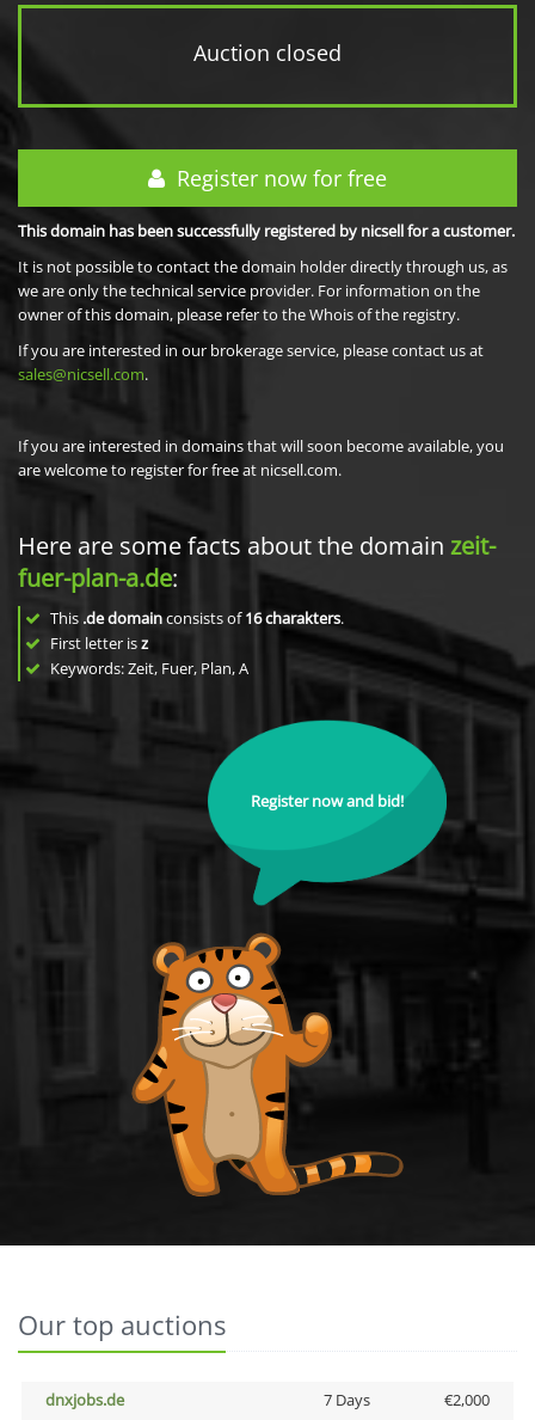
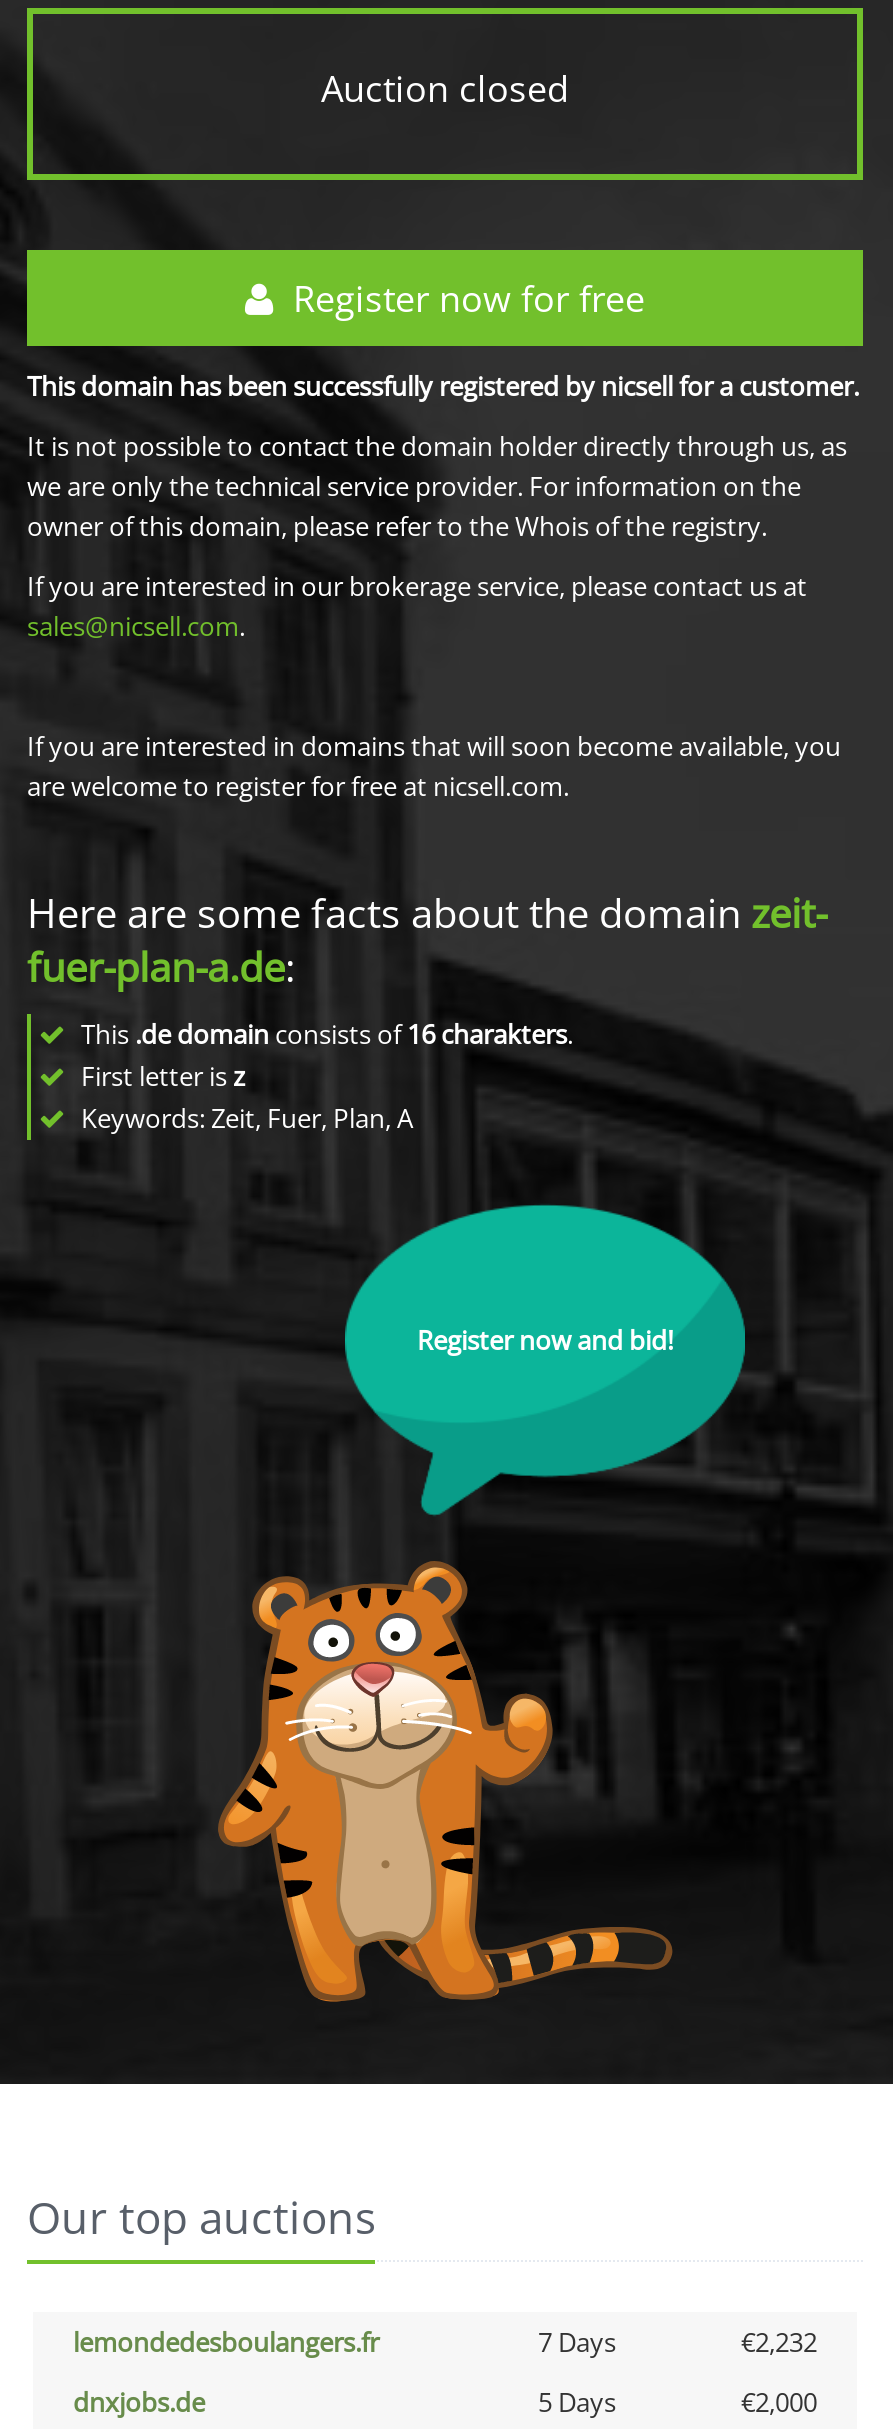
+ lemondedesboulangers.fr
+ 7 Days
+ €2,232

- 7 Days
+ 5 Days
